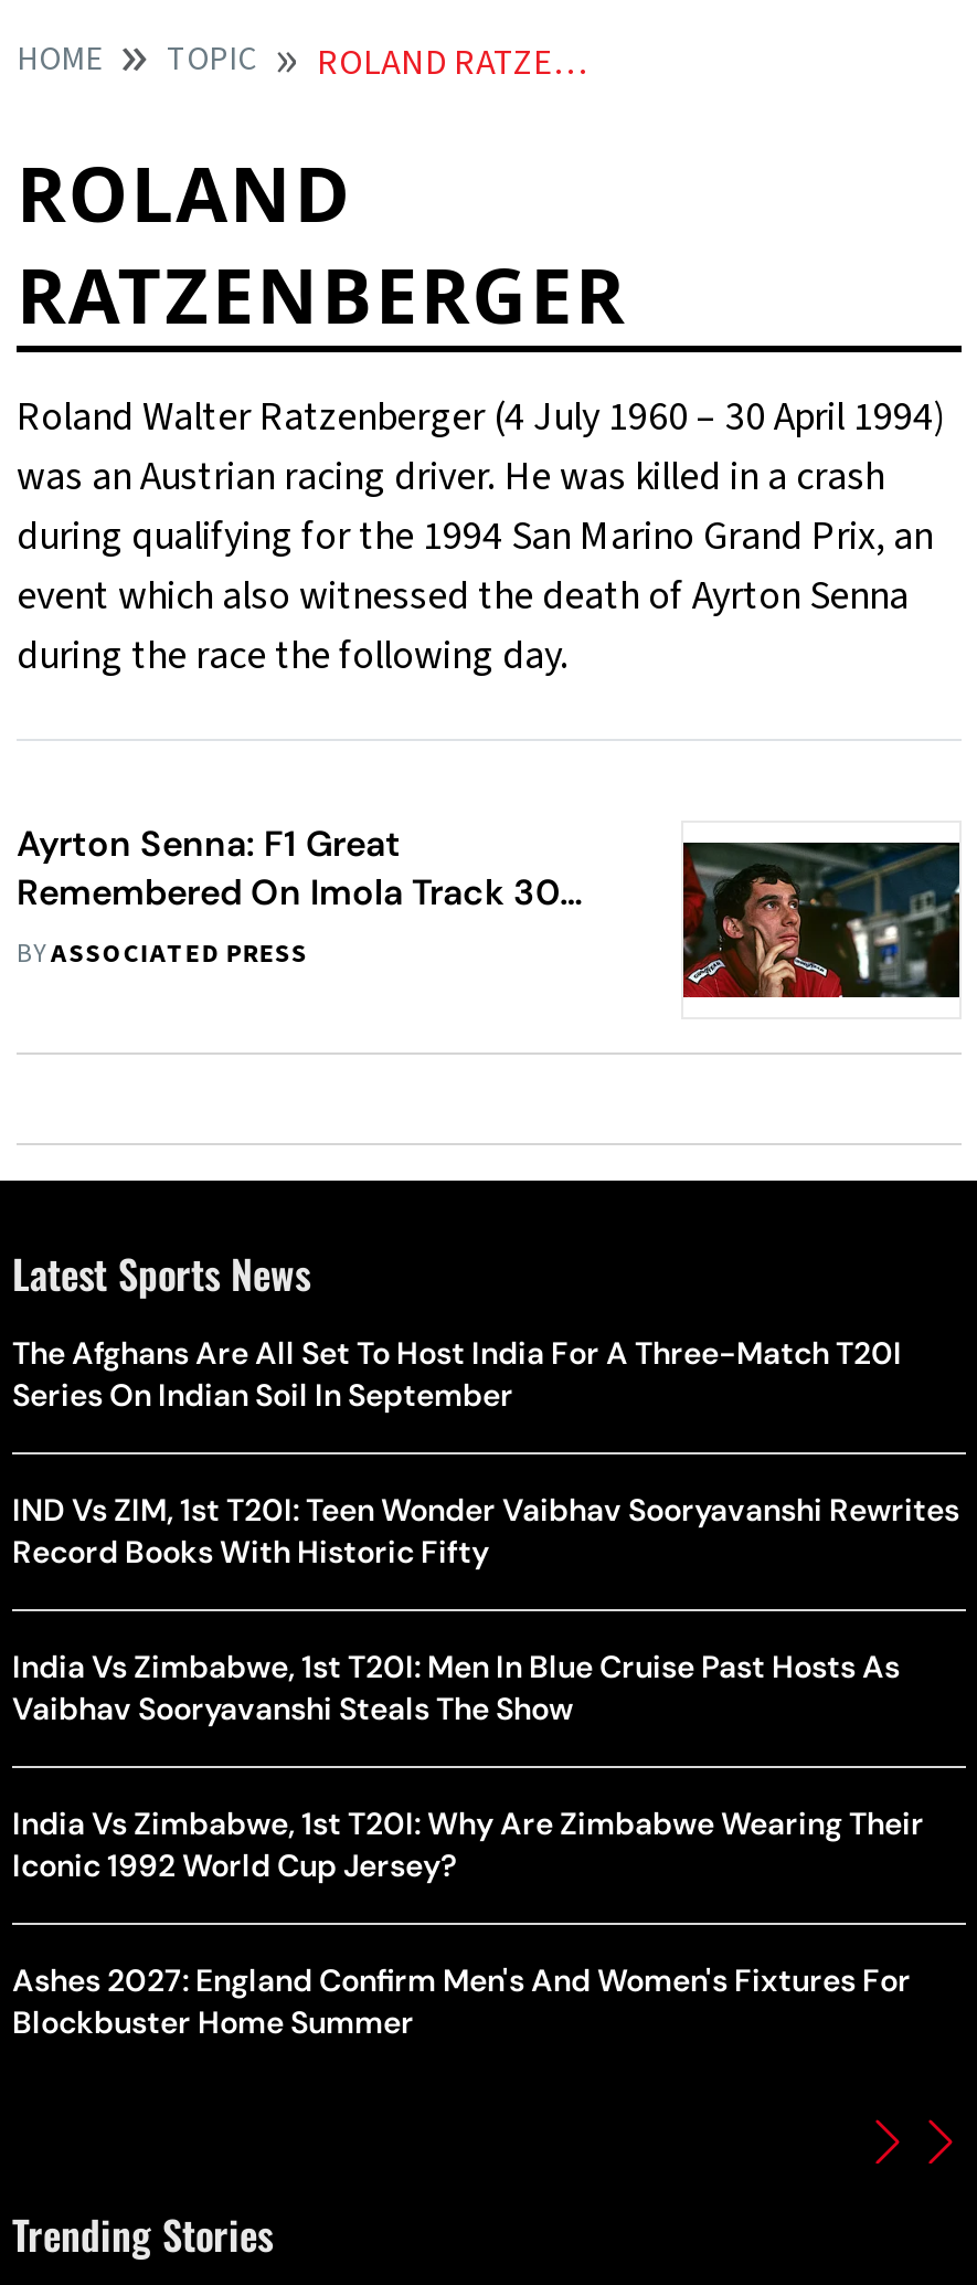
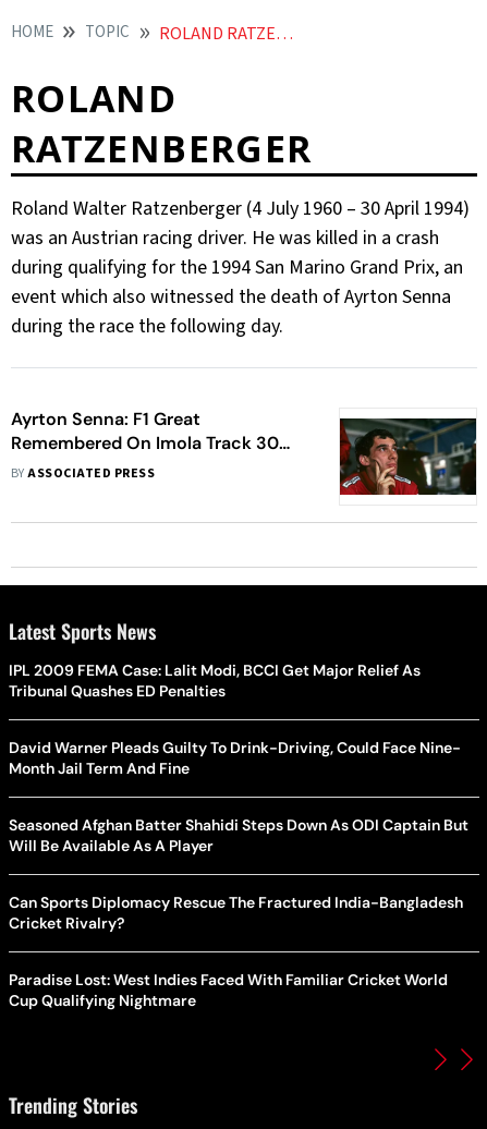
- The Afghans Are All Set To Host India For A Three-Match T20I
- Series On Indian Soil In September
+ IPL 2009 FEMA Case: Lalit Modi, BCCI Get Major Relief As
+ Tribunal Quashes ED Penalties

- IND Vs ZIM, 1st T20I: Teen Wonder Vaibhav Sooryavanshi Rewrites
- Record Books With Historic Fifty
+ David Warner Pleads Guilty To Drink-Driving, Could Face Nine-
+ Month Jail Term And Fine

- India Vs Zimbabwe, 1st T20I: Men In Blue Cruise Past Hosts As
- Vaibhav Sooryavanshi Steals The Show
+ Seasoned Afghan Batter Shahidi Steps Down As ODI Captain But
+ Will Be Available As A Player

- India Vs Zimbabwe, 1st T20I: Why Are Zimbabwe Wearing Their
- Iconic 1992 World Cup Jersey?
+ Can Sports Diplomacy Rescue The Fractured India-Bangladesh
+ Cricket Rivalry?

- Ashes 2027: England Confirm Men's And Women's Fixtures For
- Blockbuster Home Summer
+ Paradise Lost: West Indies Faced With Familiar Cricket World
+ Cup Qualifying Nightmare
